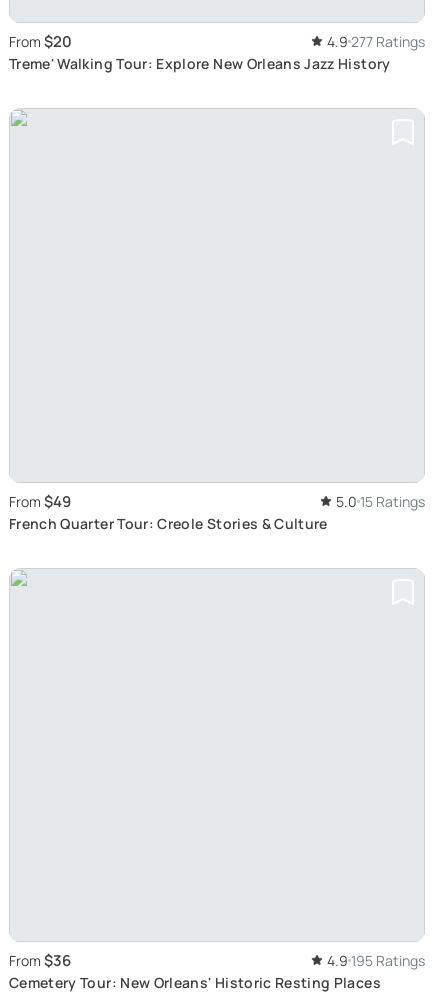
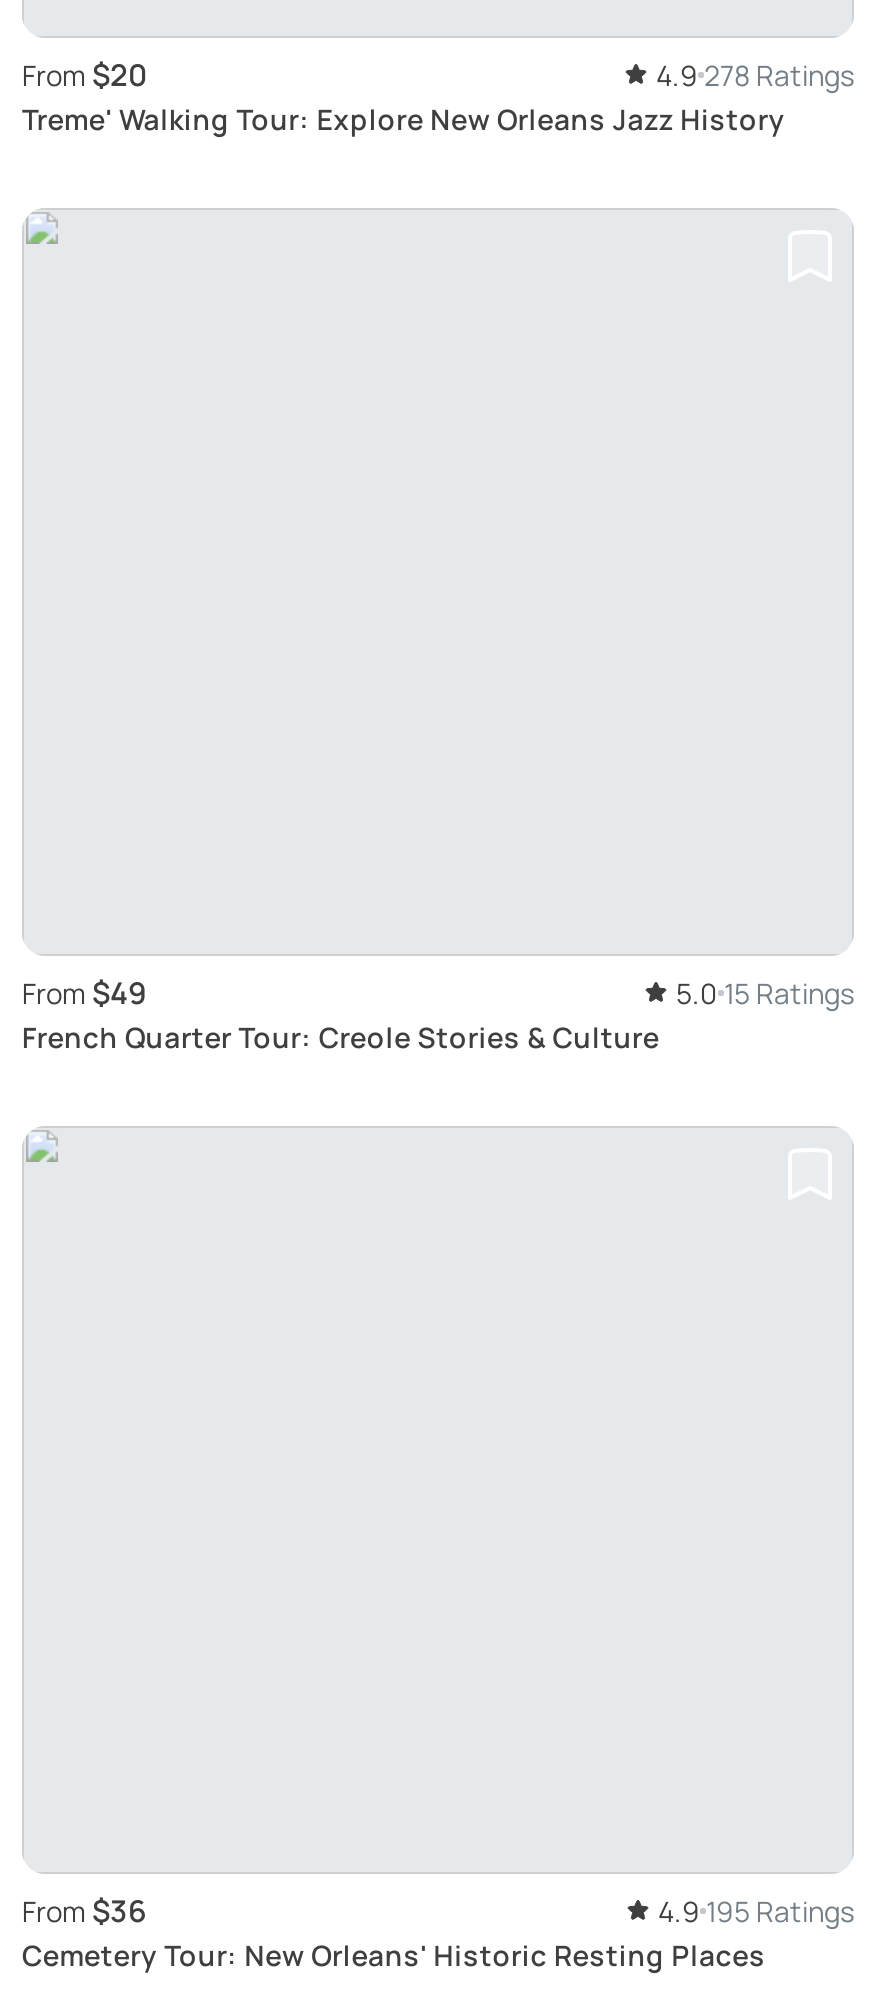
- 4.9 277 Ratings
+ 4.9 278 Ratings
